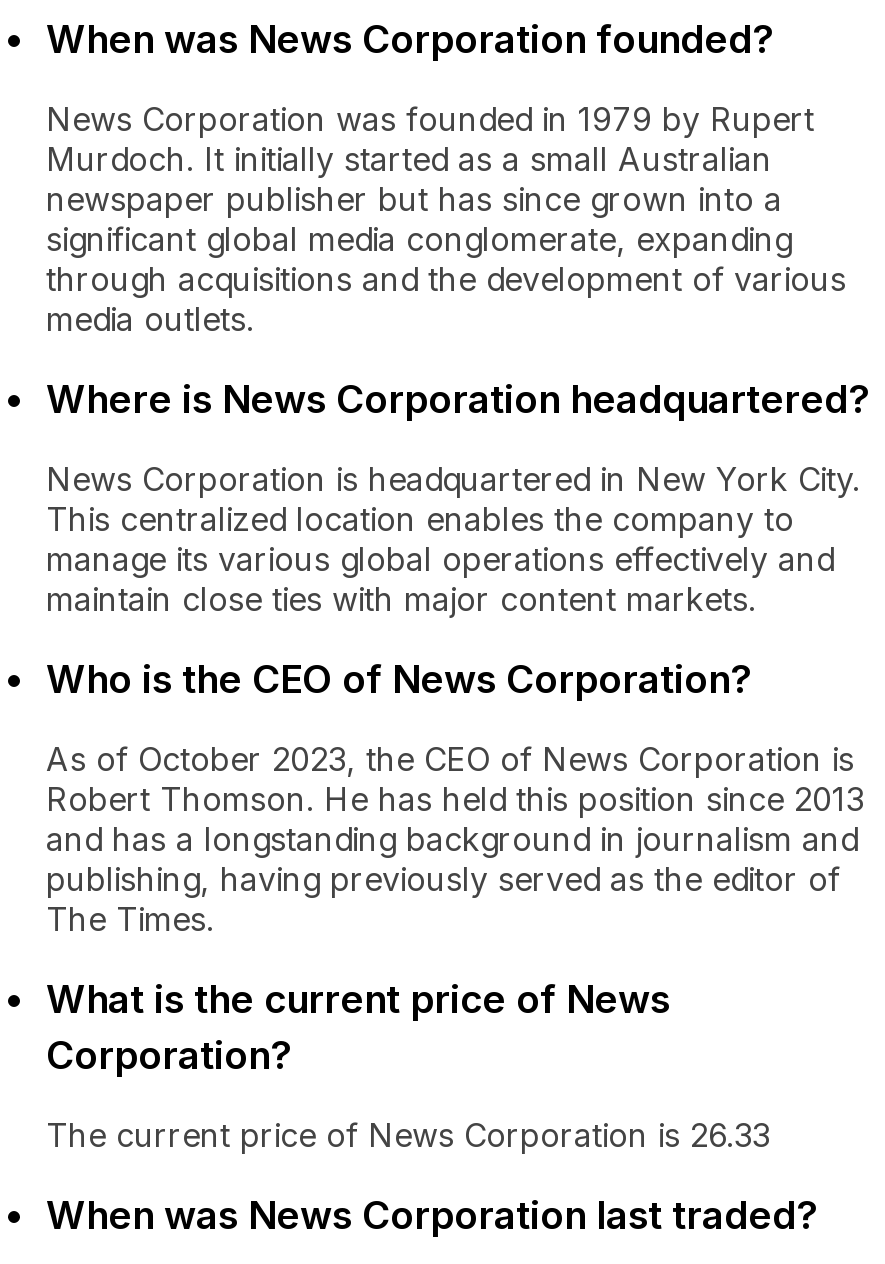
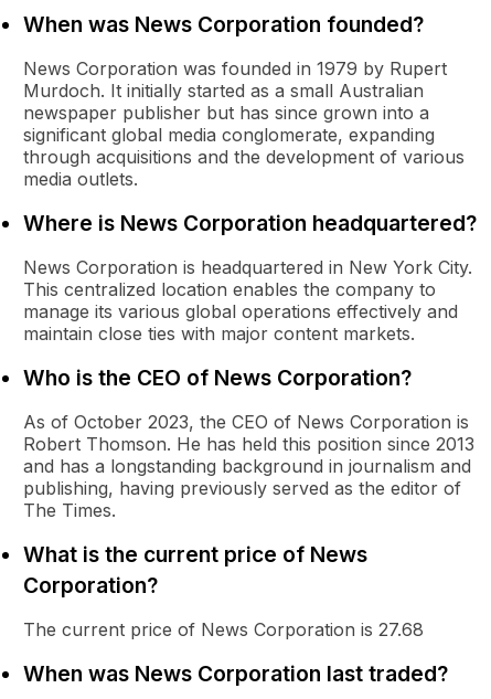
- The current price of News Corporation is 26.33
+ The current price of News Corporation is 27.68
